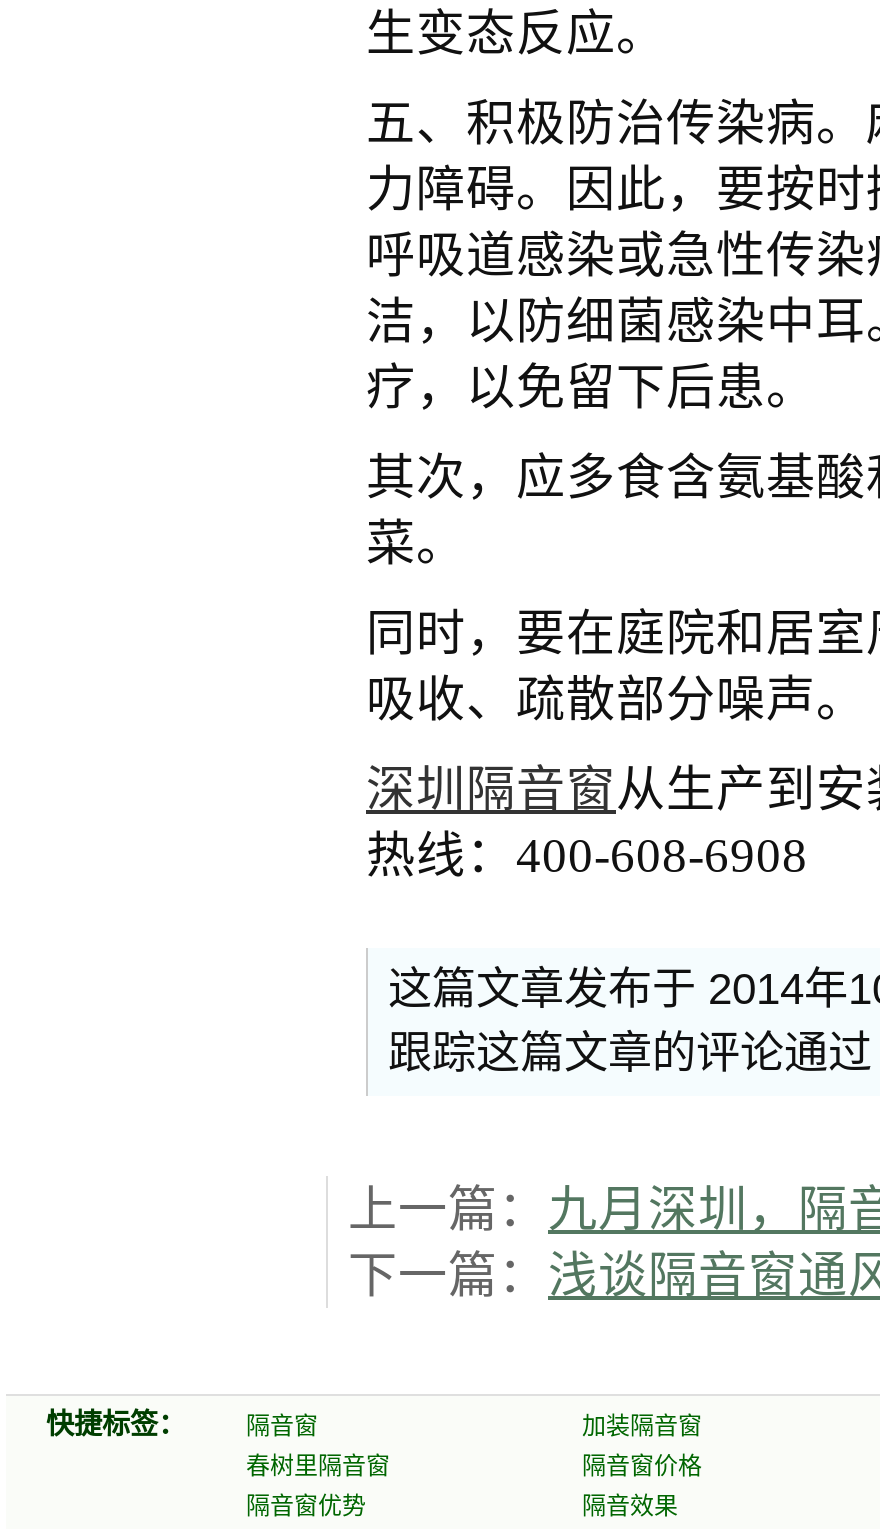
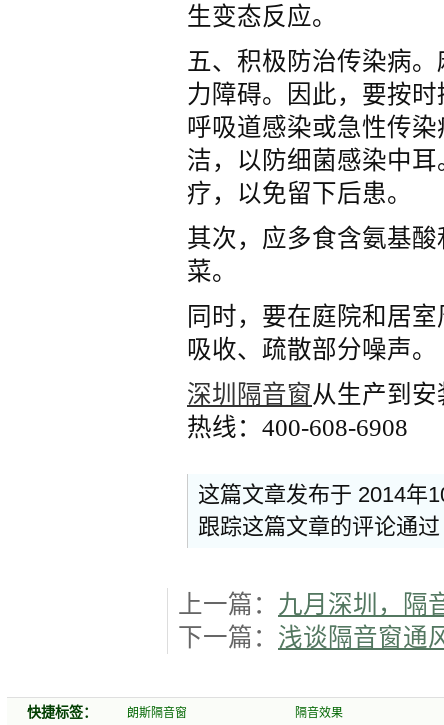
- 隔音窗
- 加装隔音窗
- 春树里隔音窗
- 隔音窗价格
- 隔音窗优势
+ 朗斯隔音窗
